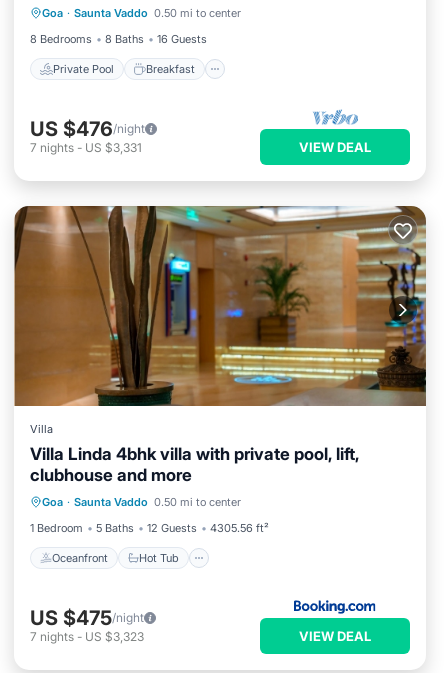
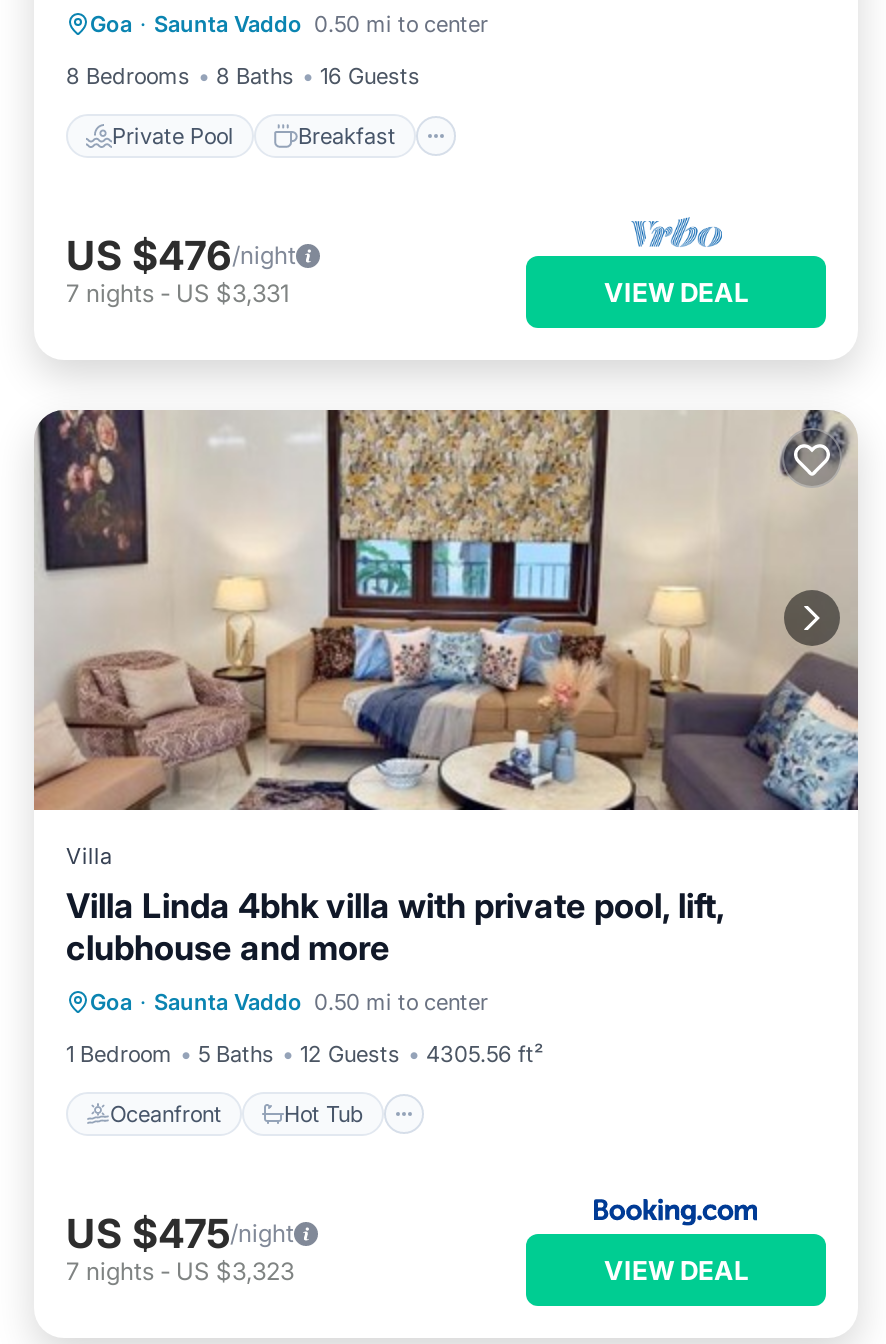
- [image]
+ [image]
